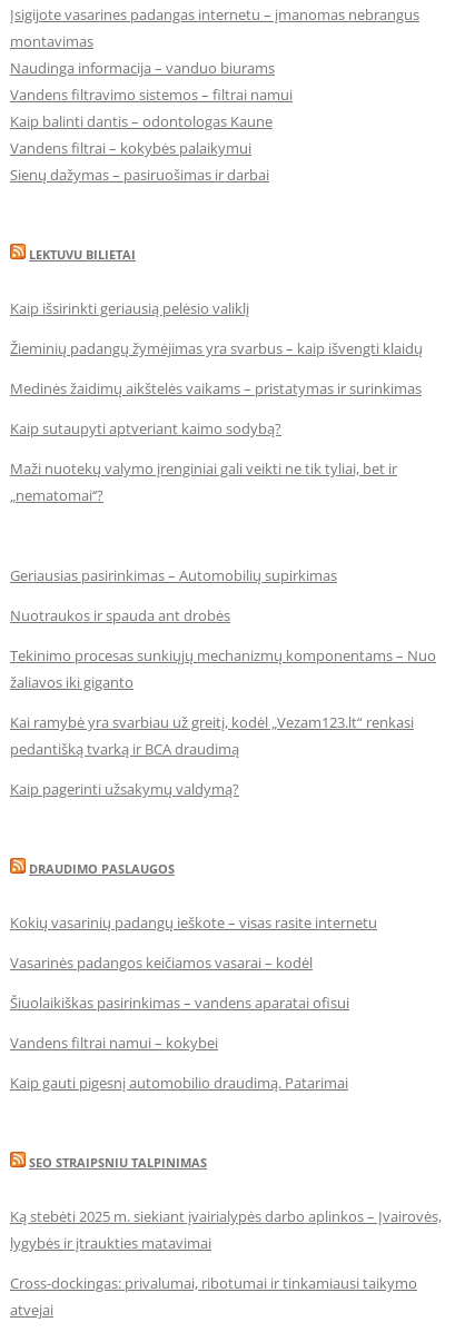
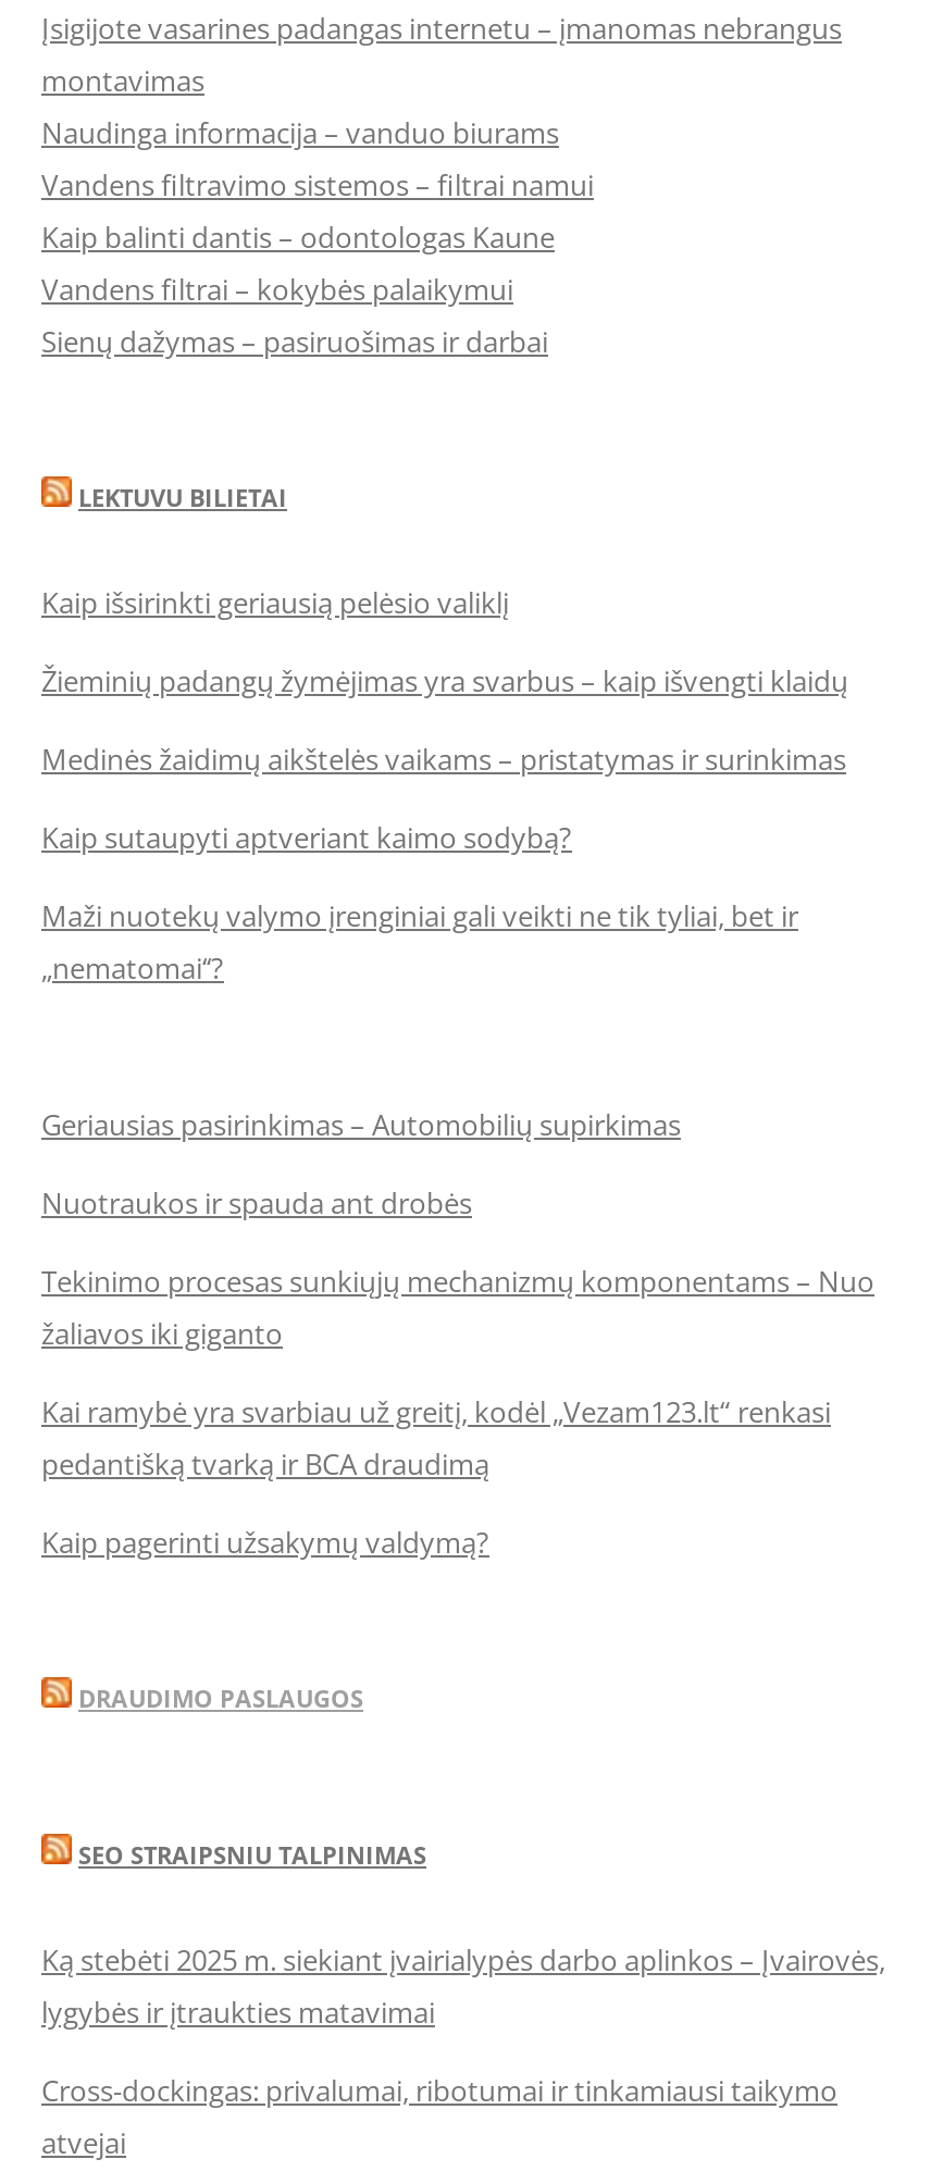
- Kokių vasarinių padangų ieškote – visas rasite internetu
- Vasarinės padangos keičiamos vasarai – kodėl
- Šiuolaikiškas pasirinkimas – vandens aparatai ofisui
- Vandens filtrai namui – kokybei
- Kaip gauti pigesnį automobilio draudimą. Patarimai
